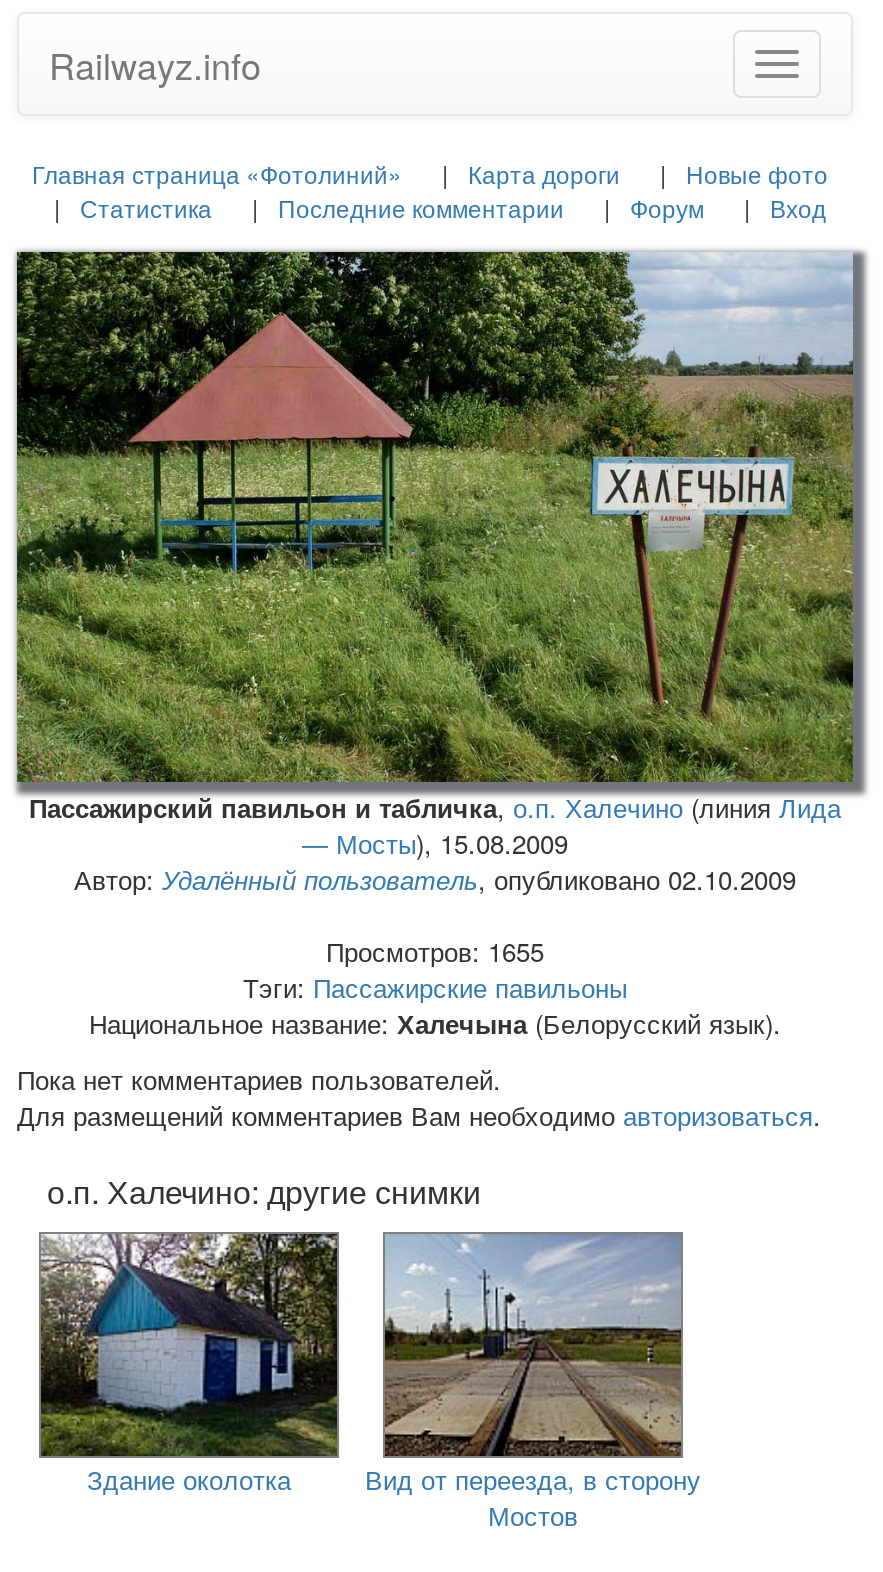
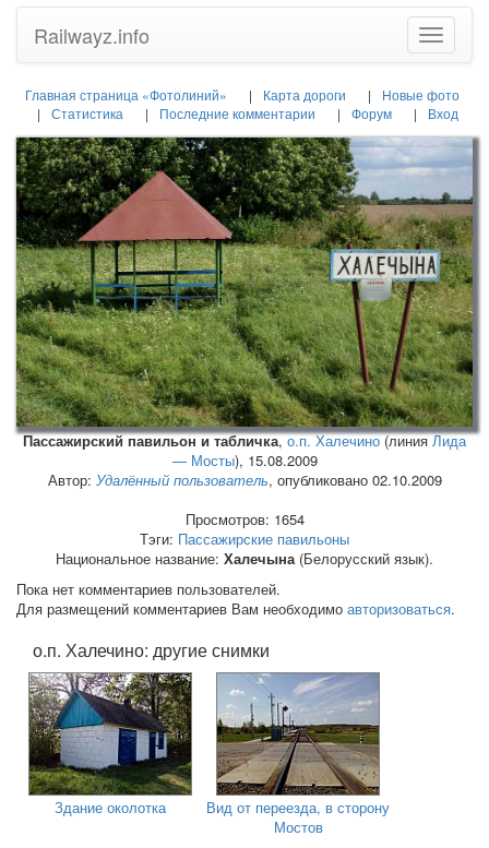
- Просмотров: 1655
+ Просмотров: 1654
